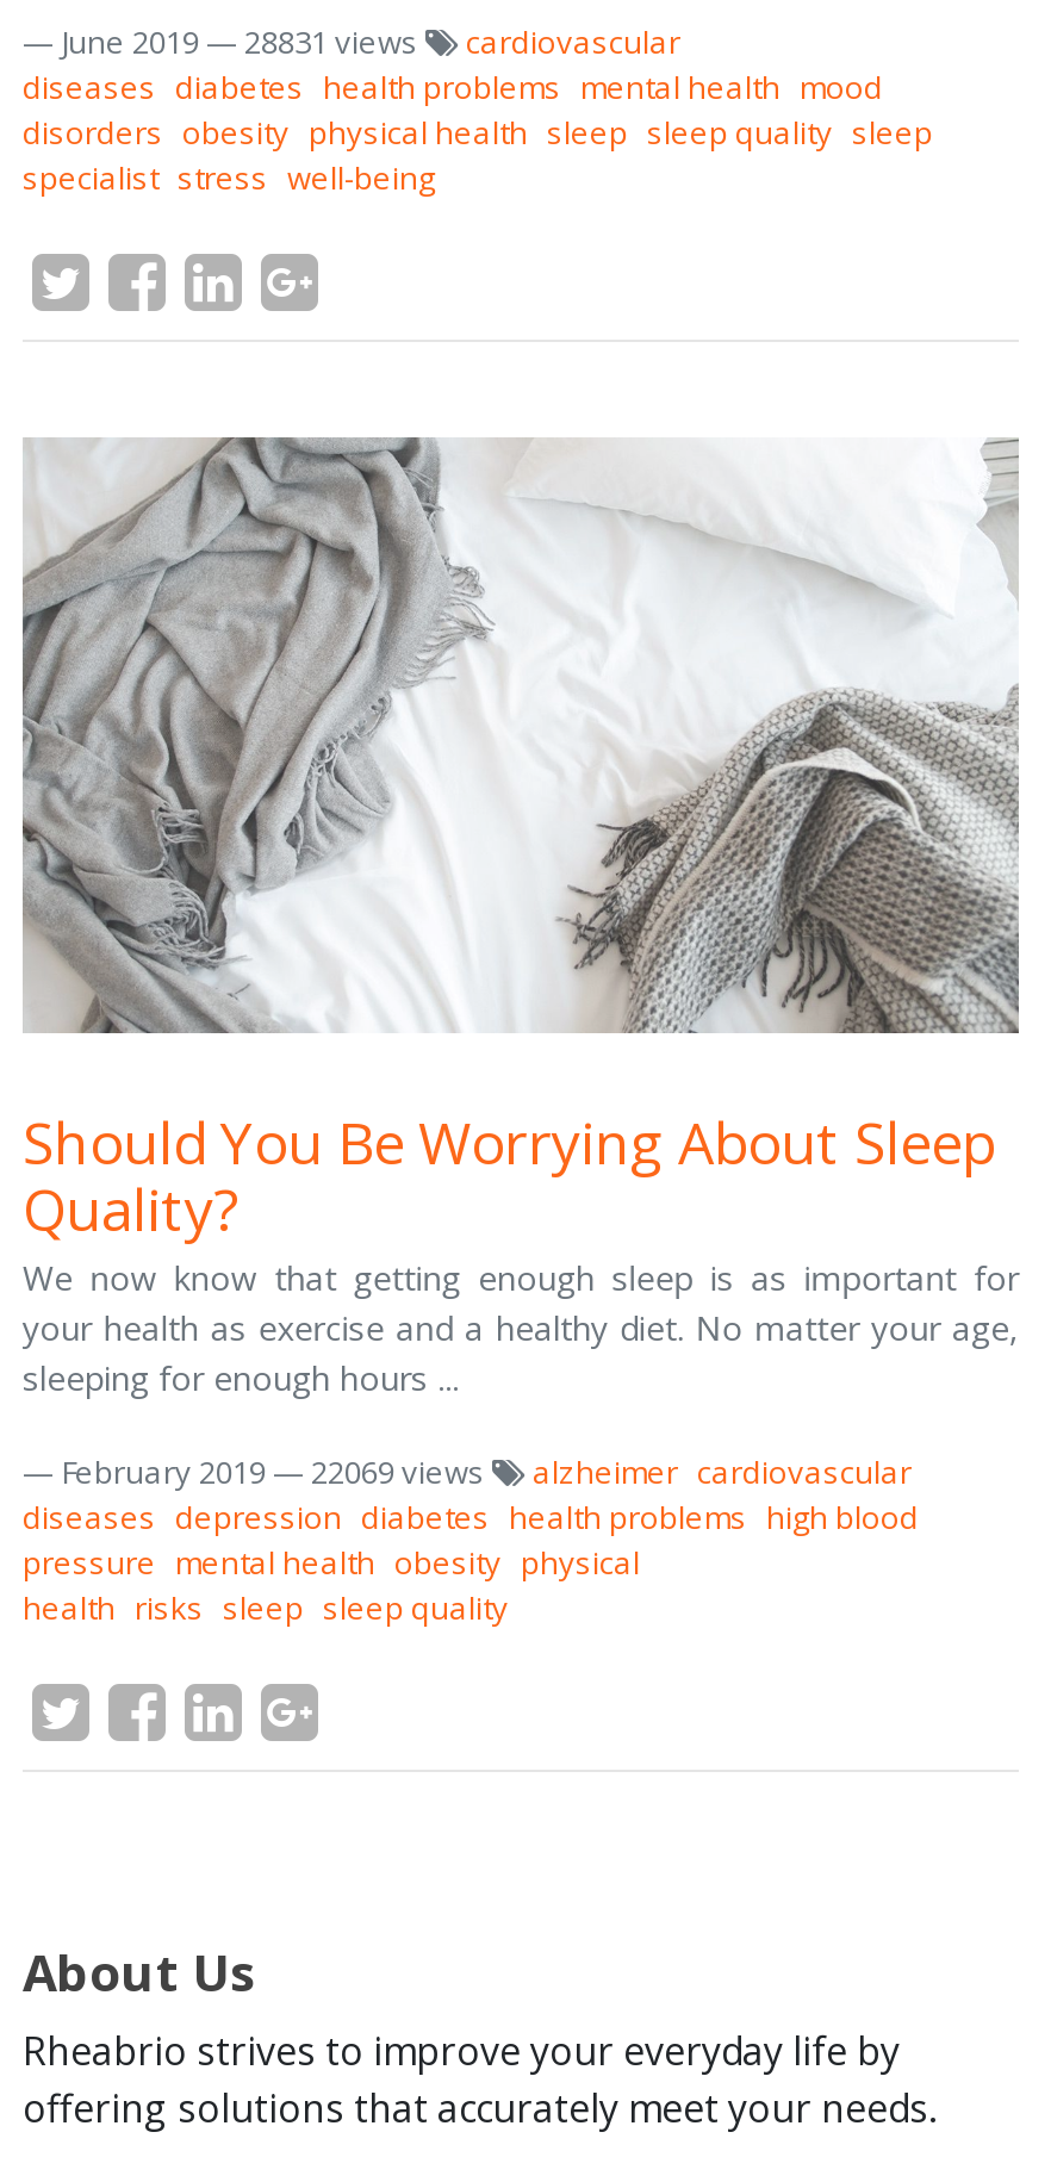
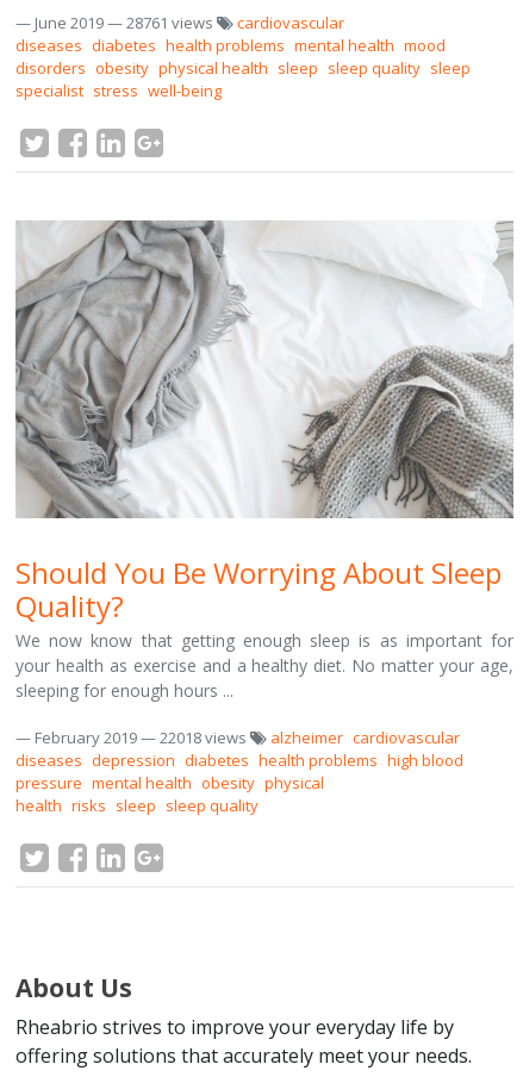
- — June 2019 — 28831 views cardiovascular
+ — June 2019 — 28761 views cardiovascular

- — February 2019 — 22069 views
+ — February 2019 — 22018 views
